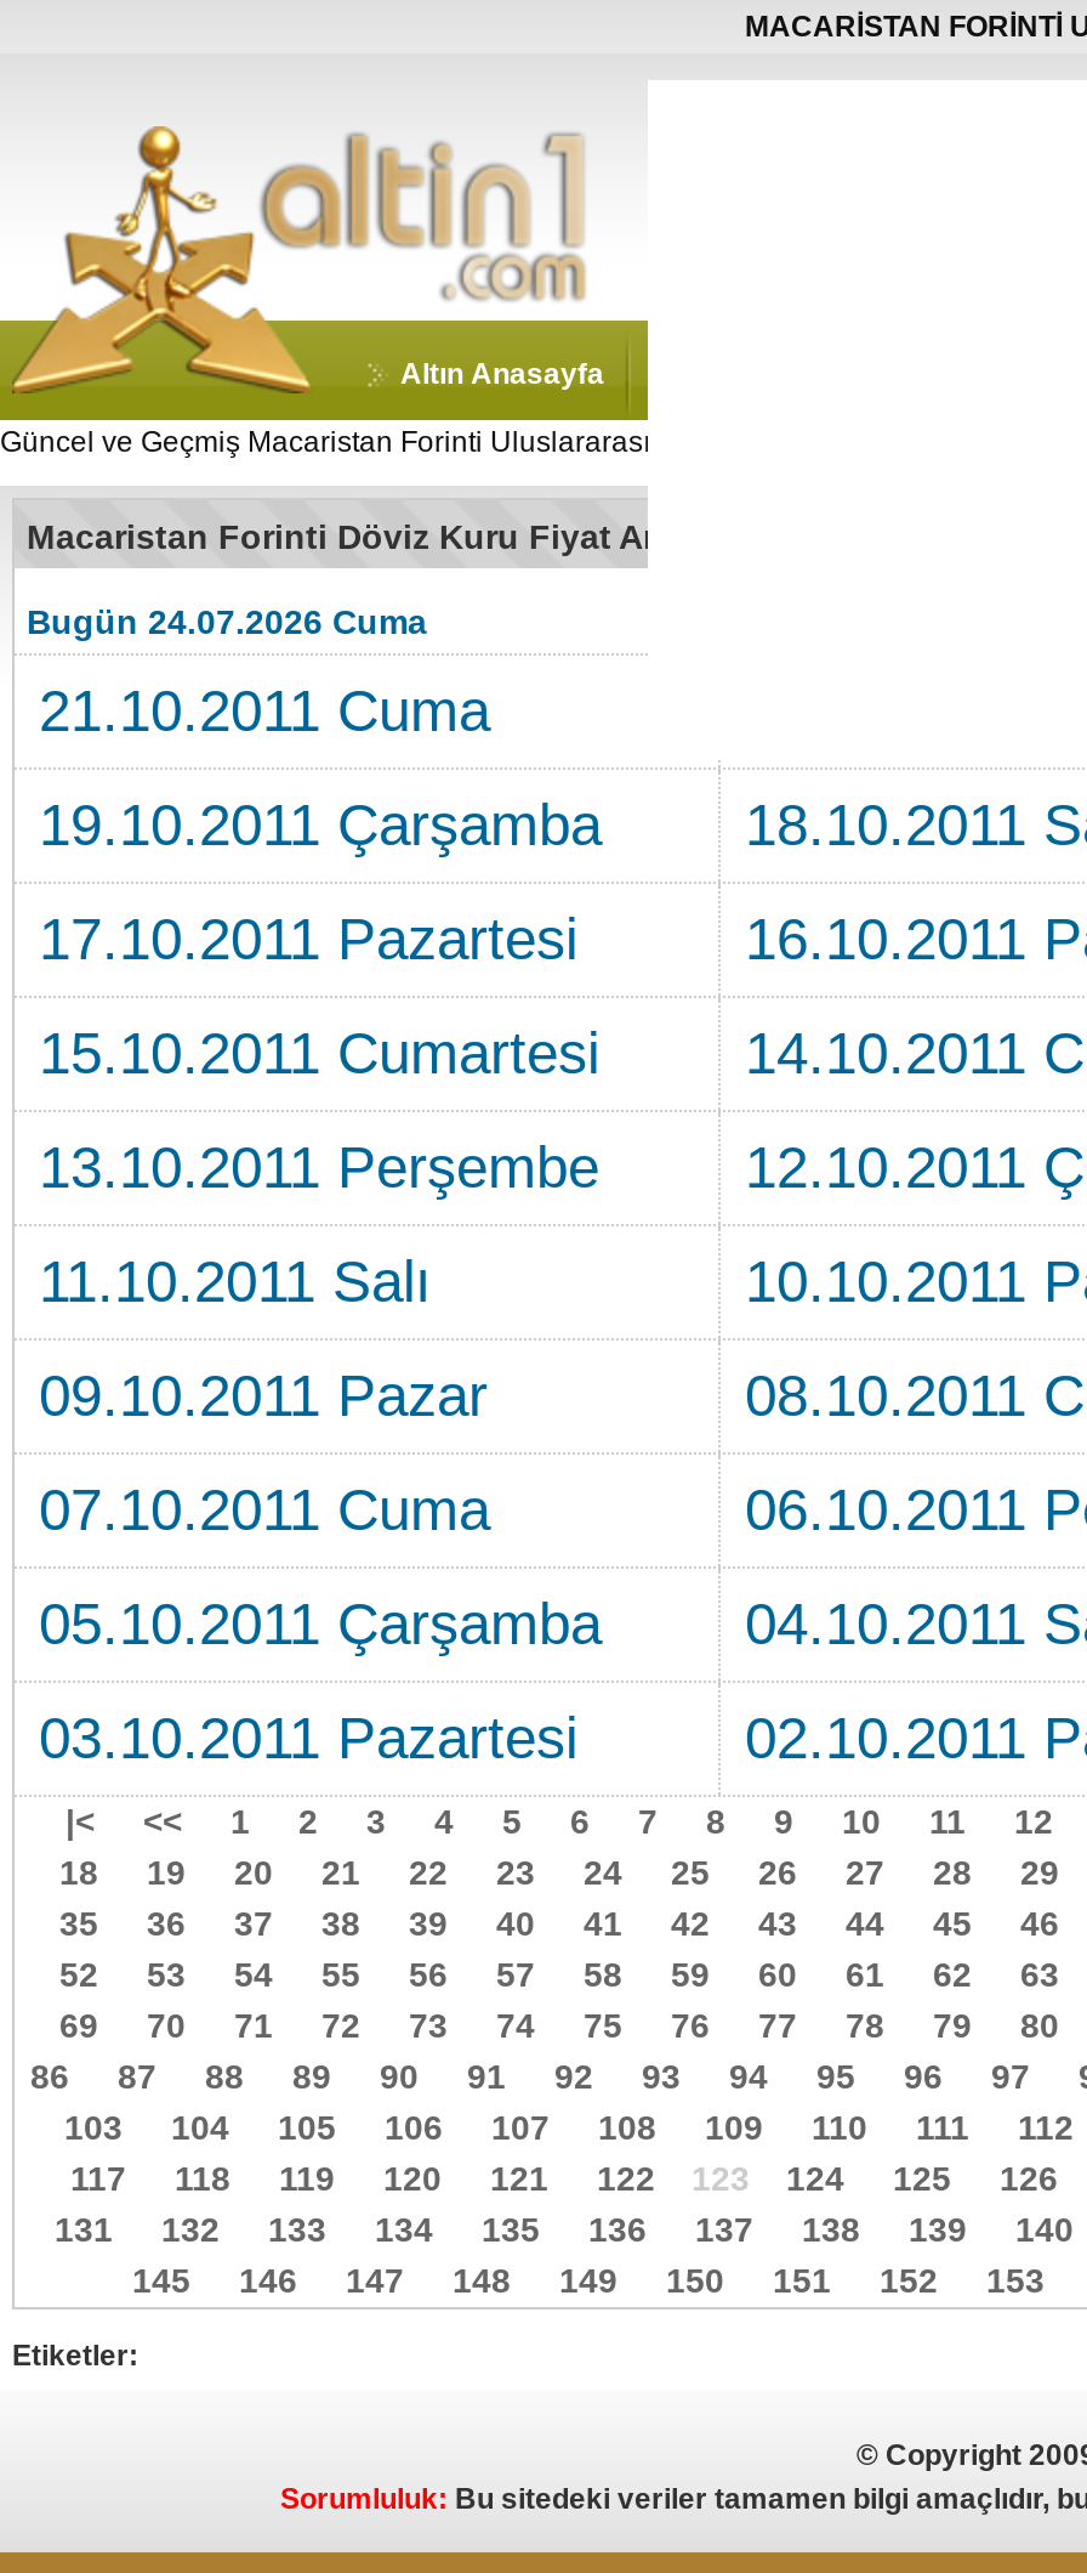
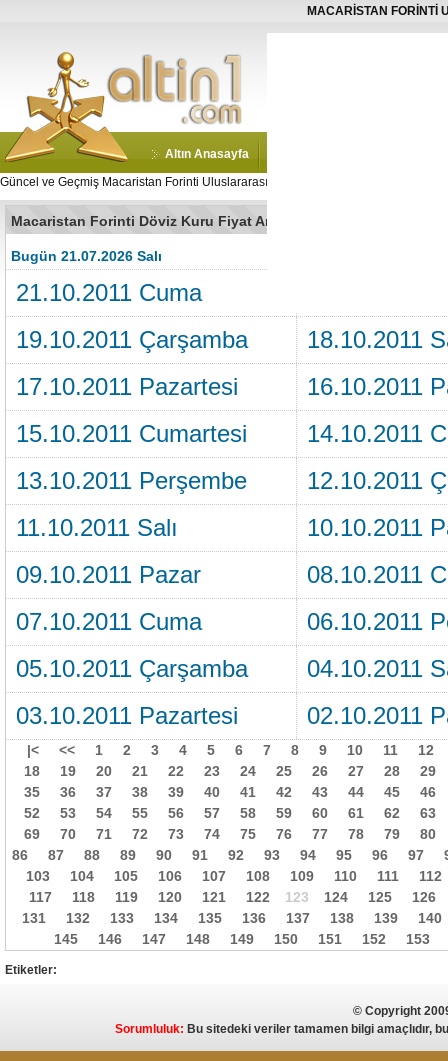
- Bugün 24.07.2026 Cuma
+ Bugün 21.07.2026 Salı
